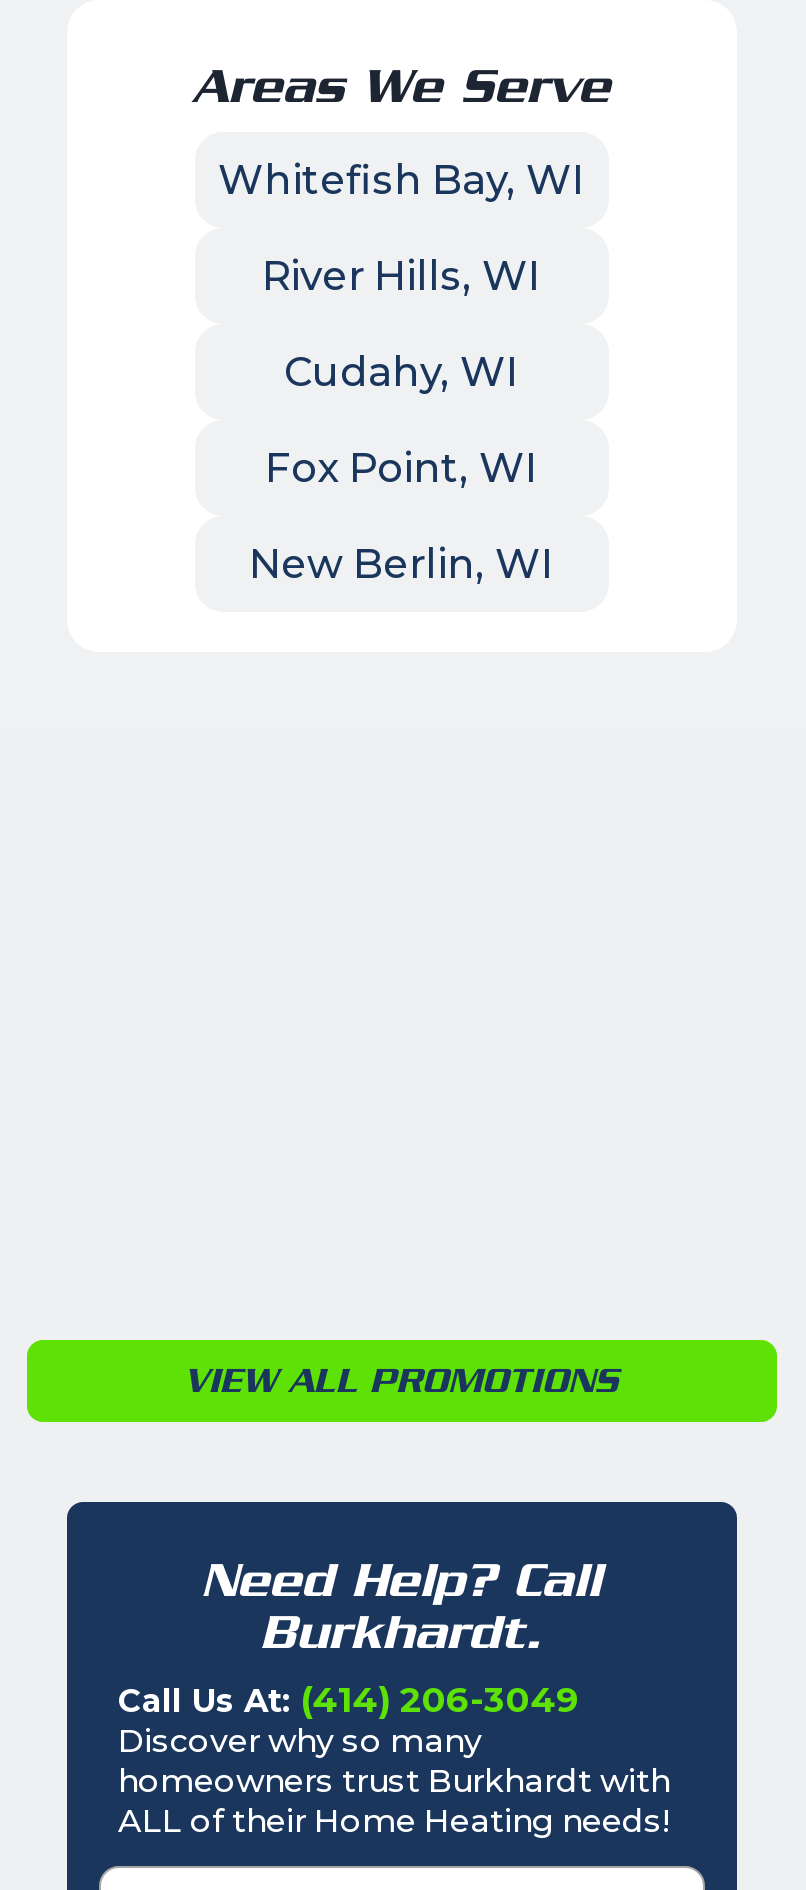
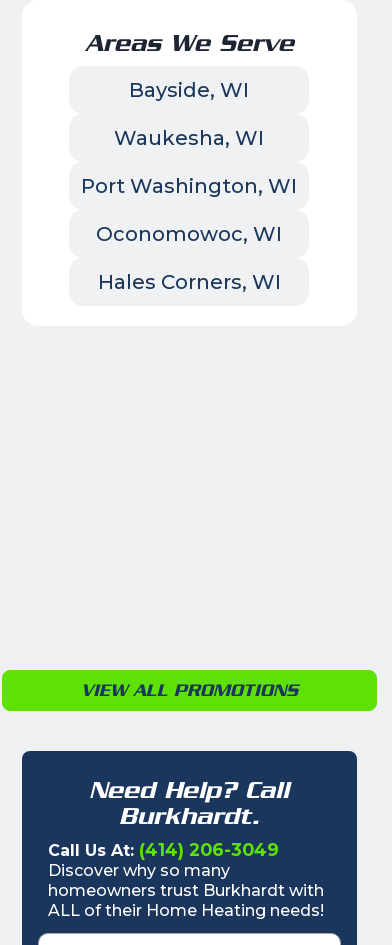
- Whitefish Bay, WI
+ Bayside, WI

- River Hills, WI
+ Waukesha, WI

- Cudahy, WI
+ Port Washington, WI

- Fox Point, WI
+ Oconomowoc, WI

- New Berlin, WI
+ Hales Corners, WI
